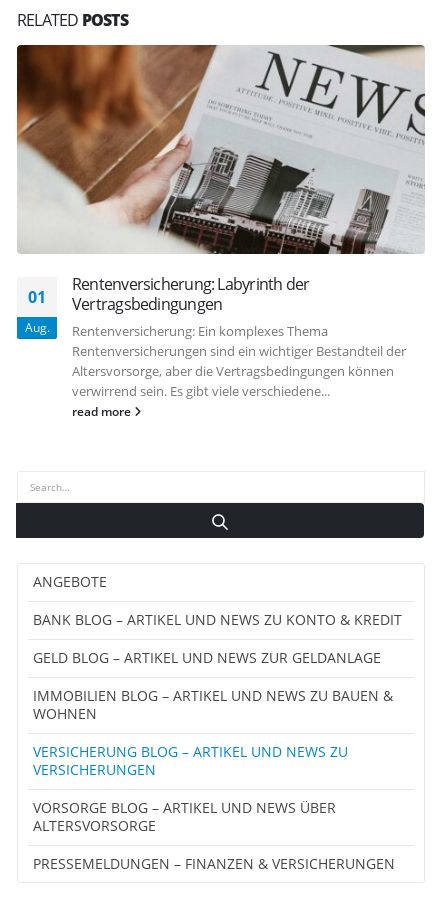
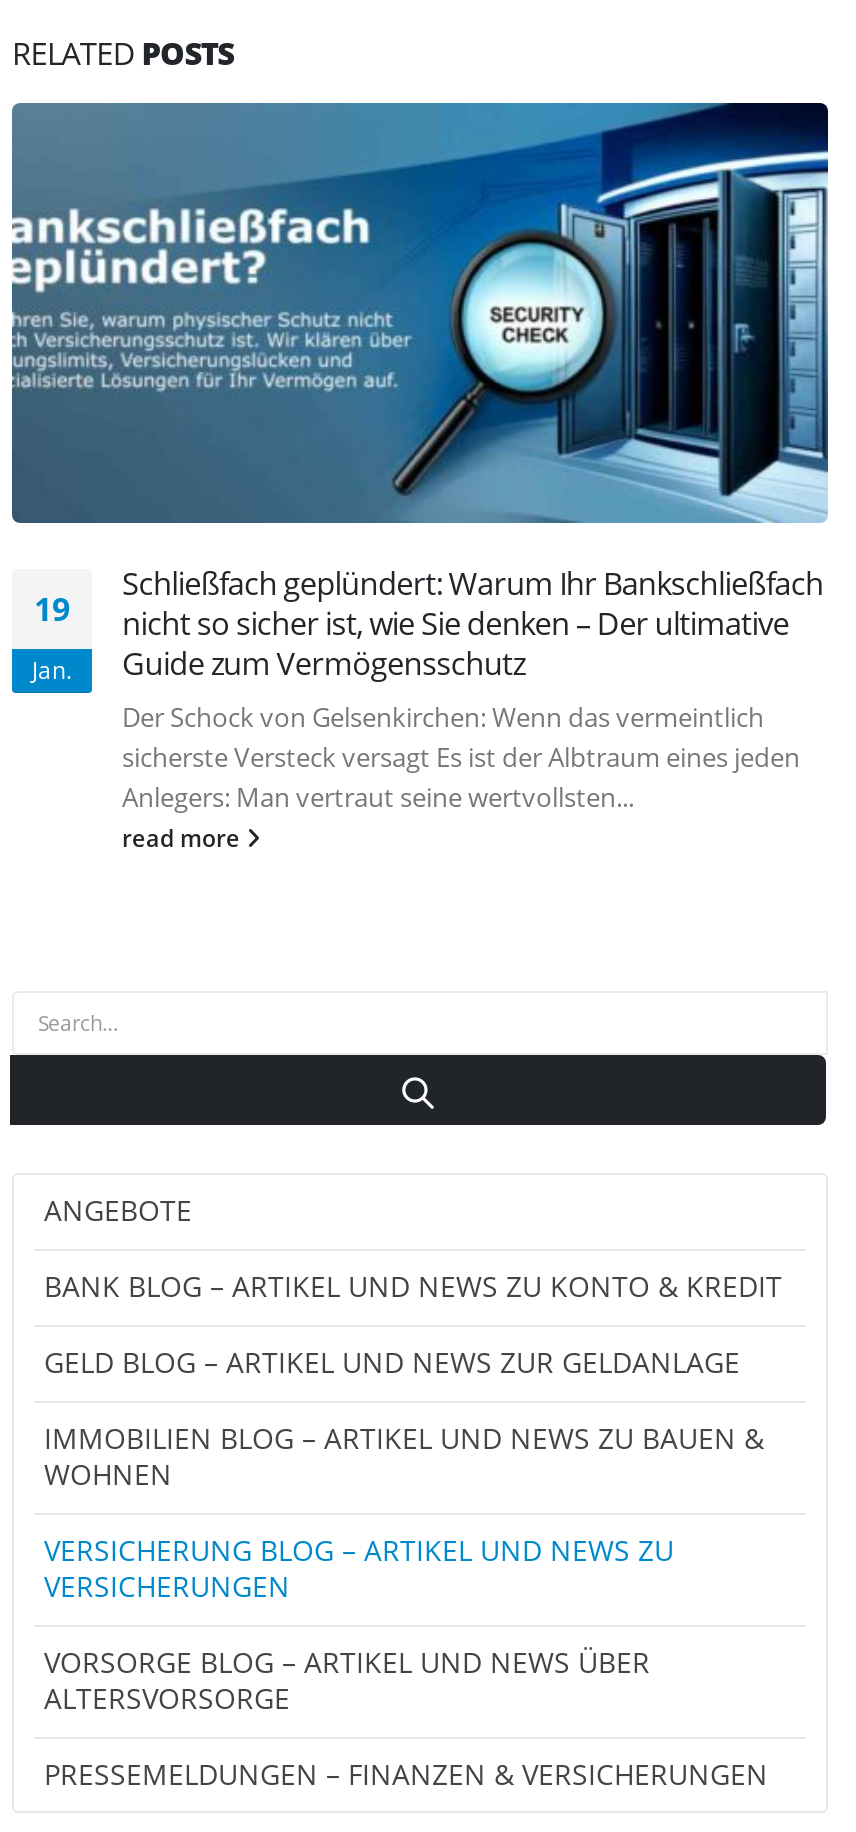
- [image]
- Rentenversicherung: Labyrinth der
- Vertragsbedingungen
- Rentenversicherung: Ein komplexes Thema
- Rentenversicherungen sind ein wichtiger Bestandteil der
- Altersvorsorge, aber die Vertragsbedingungen können
- verwirrend sein. Es gibt viele verschiedene...
+ [image]
+ Schließfach geplündert: Warum Ihr Bankschließfach
+ nicht so sicher ist, wie Sie denken – Der ultimative
+ Guide zum Vermögensschutz
+ Der Schock von Gelsenkirchen: Wenn das vermeintlich
+ sicherste Versteck versagt Es ist der Albtraum eines jeden
+ Anlegers: Man vertraut seine wertvollsten...

- 01
+ 19

- Aug.
+ Jan.
